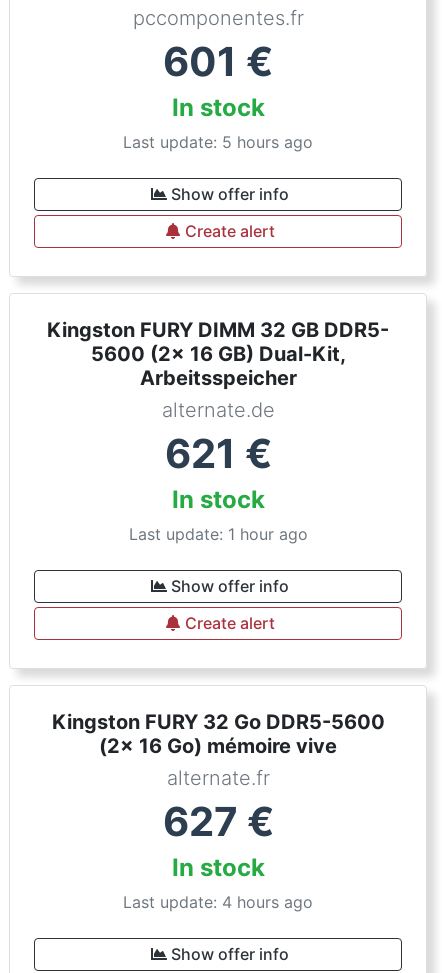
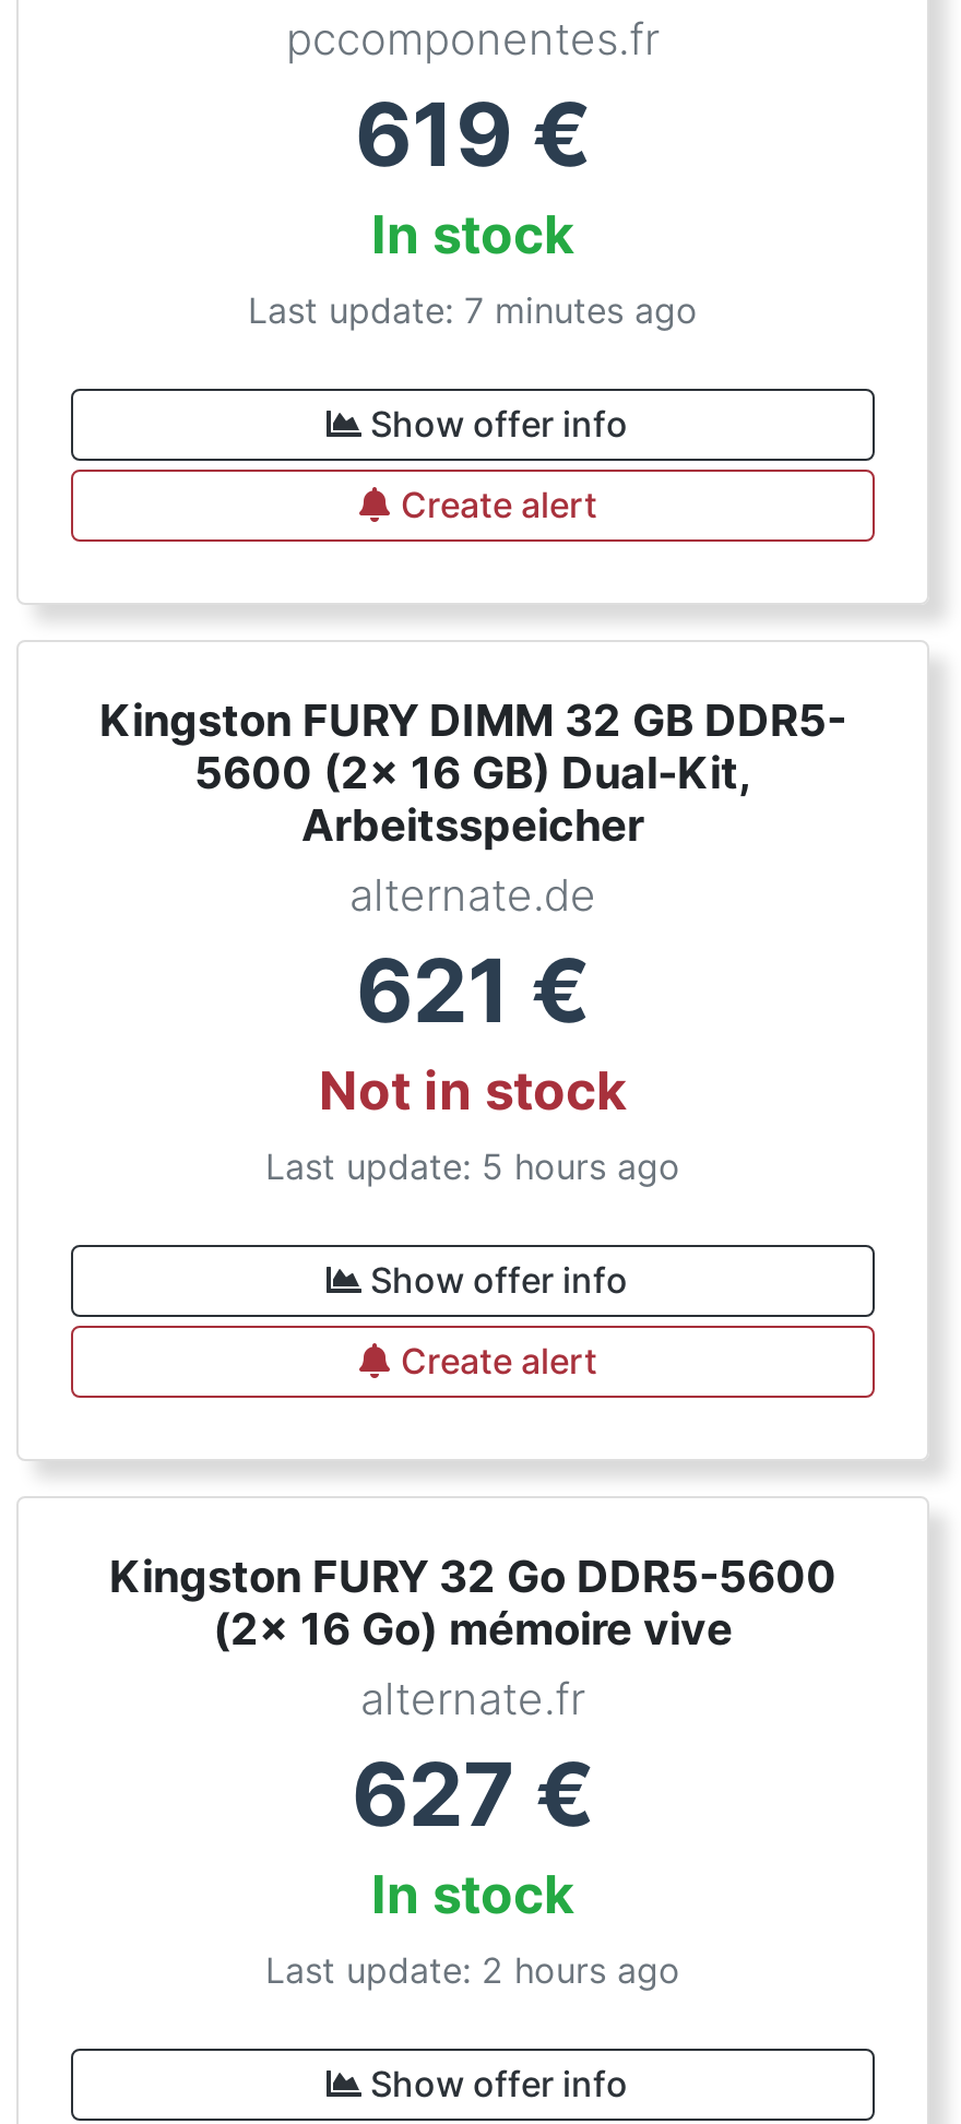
- 601 €
+ 619 €

+ Last update: 7 minutes ago

moved down: Last update: 5 hours ago

- In stock
- Last update: 1 hour ago
+ Not in stock

- Last update: 4 hours ago
+ Last update: 2 hours ago
